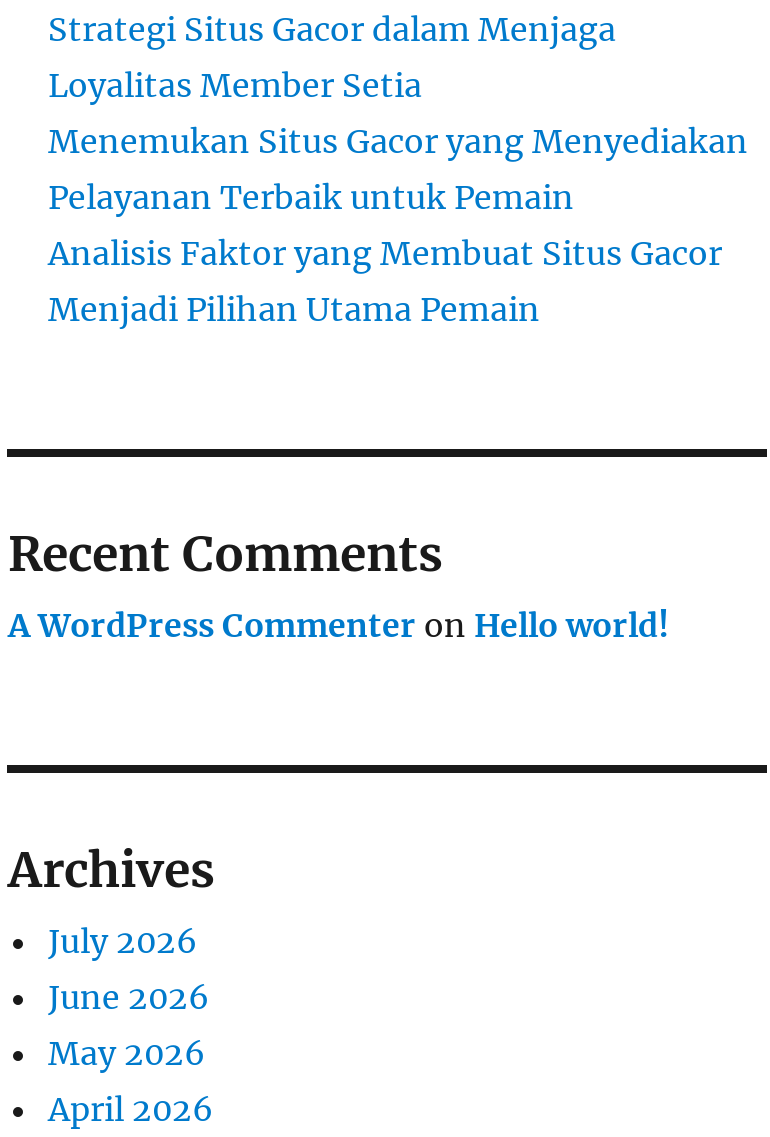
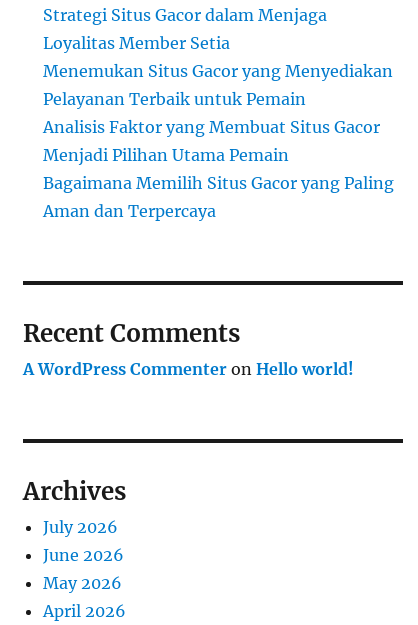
+ Bagaimana Memilih Situs Gacor yang Paling
+ Aman dan Terpercaya
